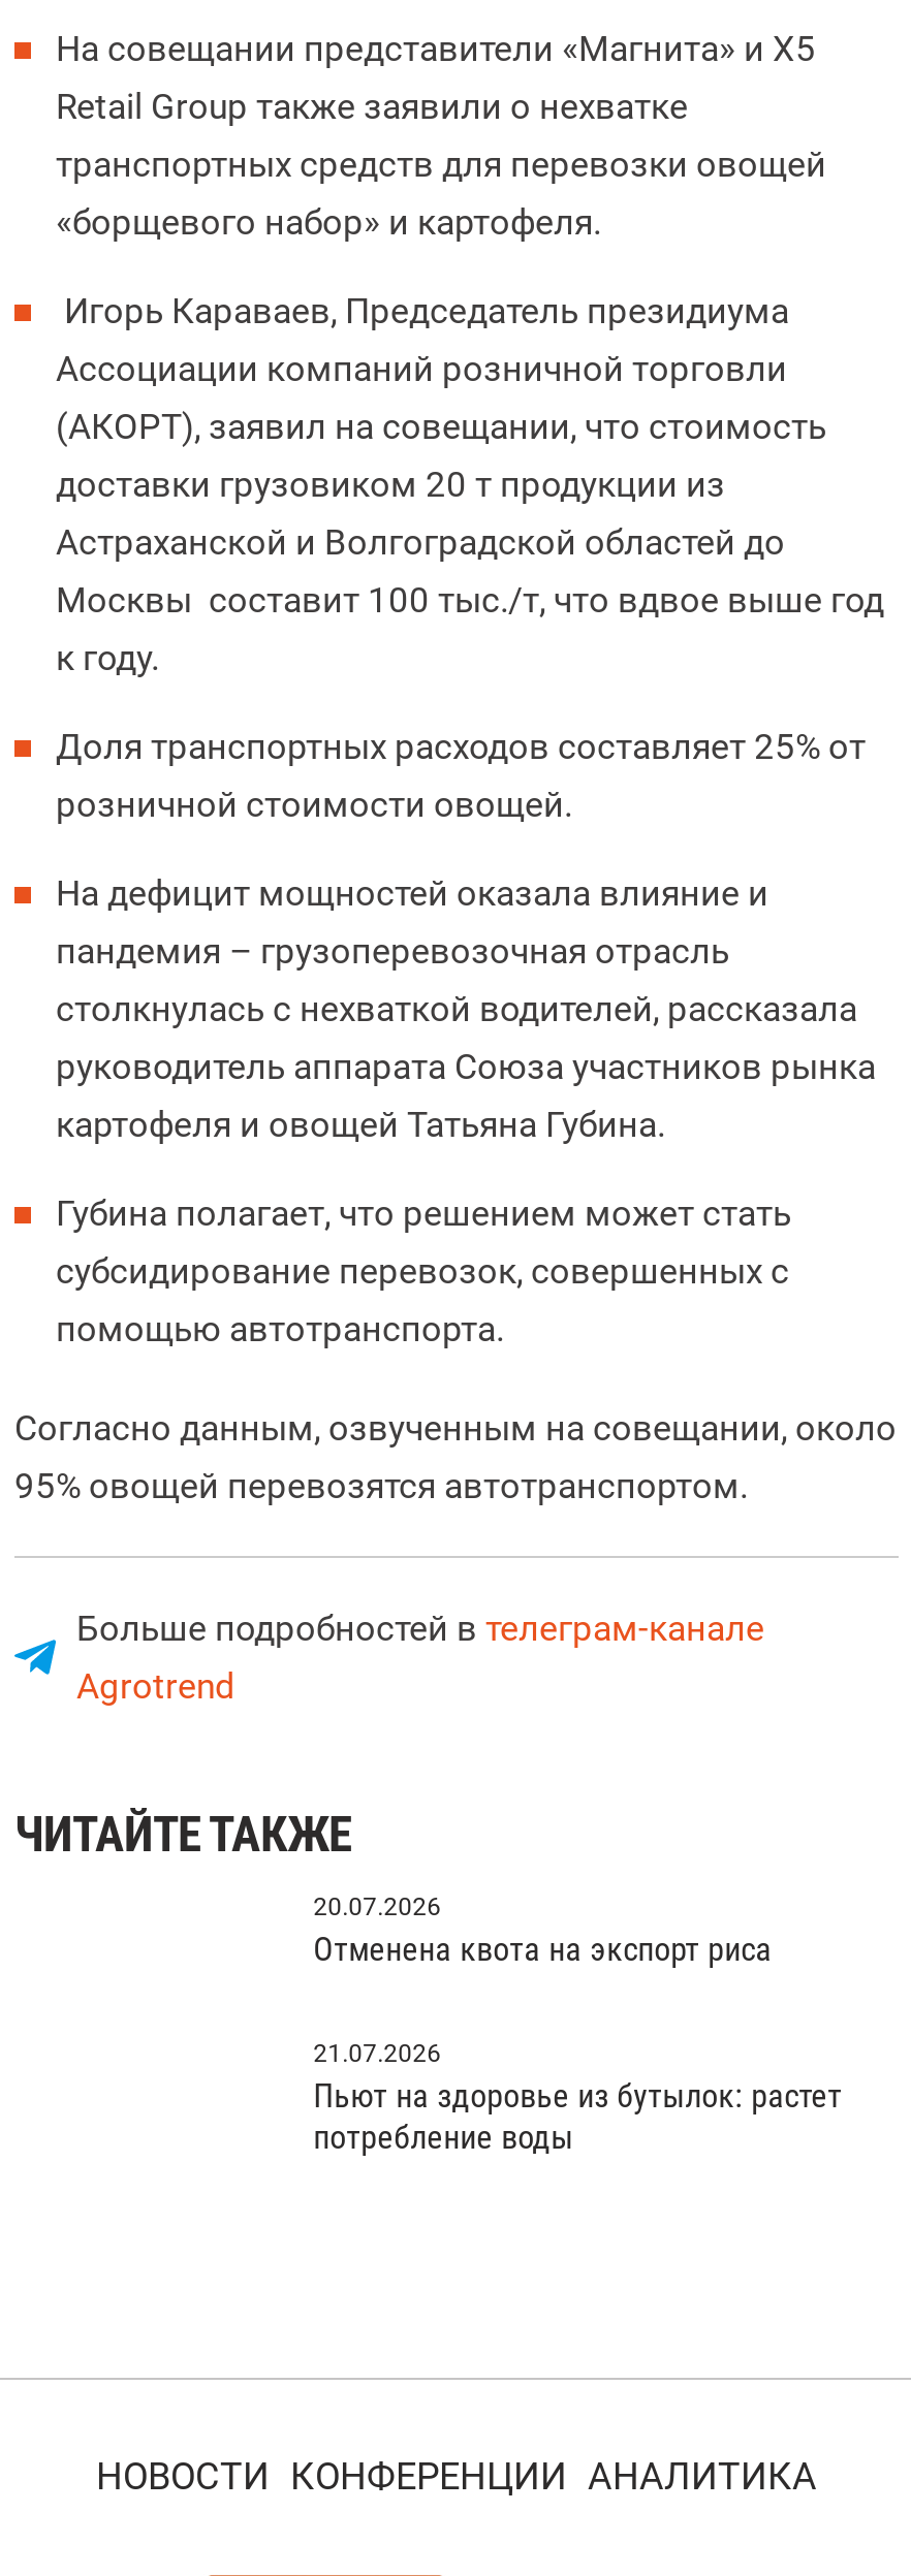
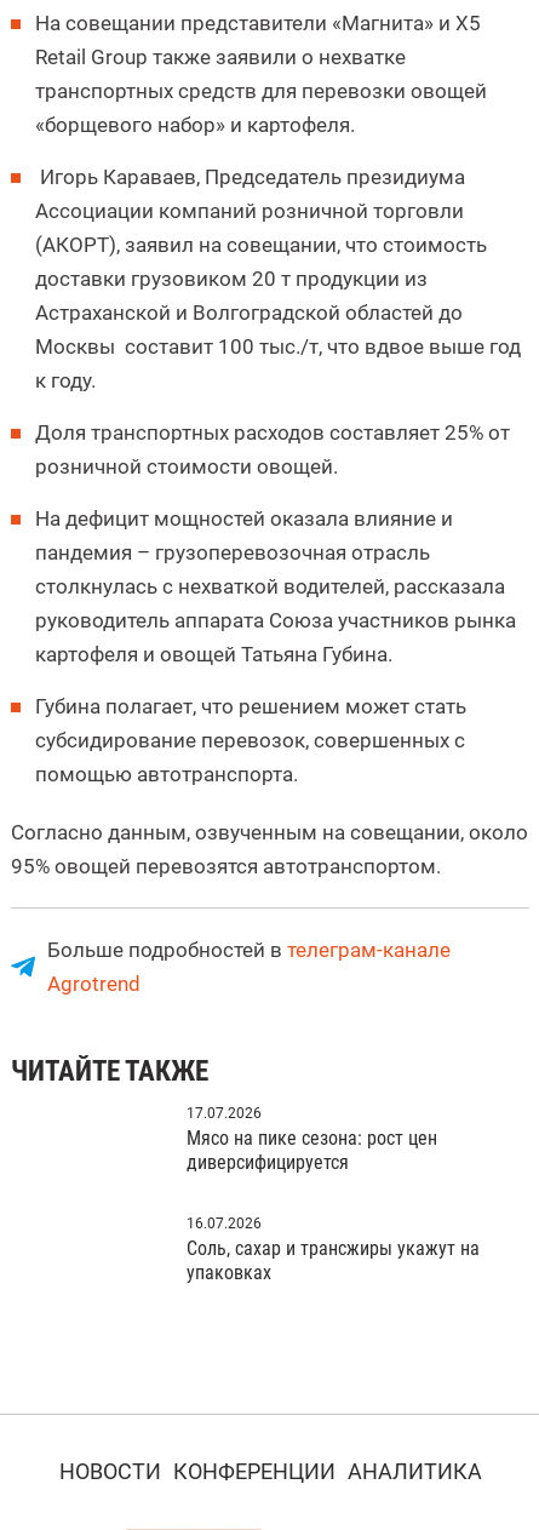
- 20.07.2026
+ 17.07.2026

- Отменена квота на экспорт риса
+ Мясо на пике сезона: рост цен
+ диверсифицируется

- 21.07.2026
+ 16.07.2026

- Пьют на здоровье из бутылок: растет
- потребление воды
+ Соль, сахар и трансжиры укажут на
+ упаковках
